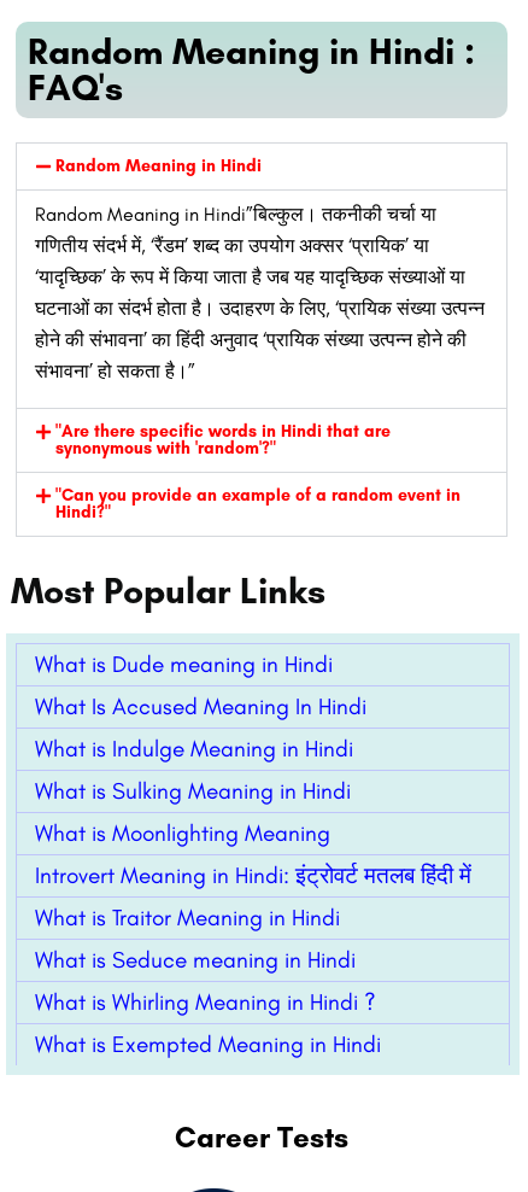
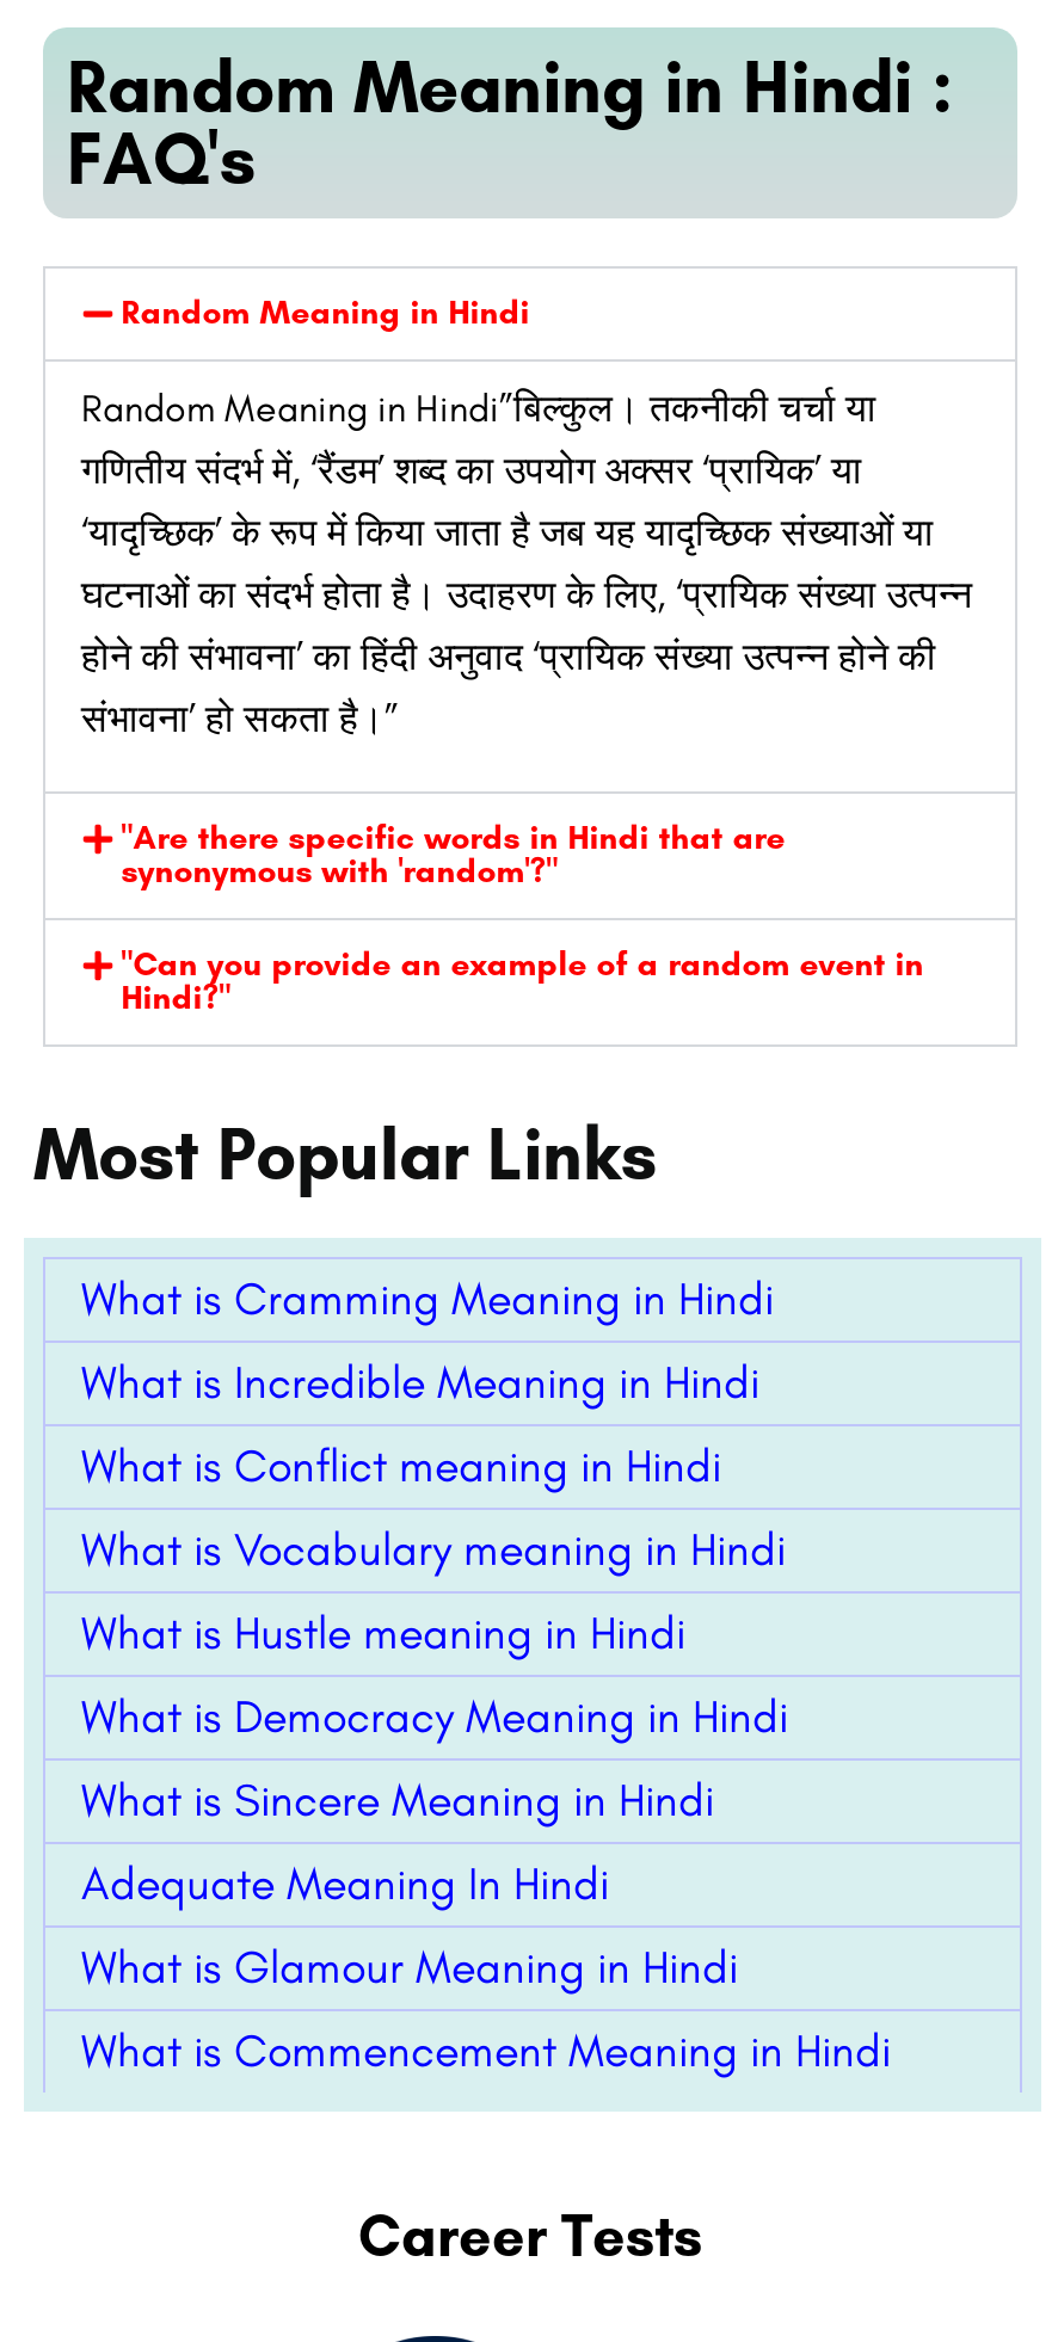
- What is Dude meaning in Hindi
+ What is Cramming Meaning in Hindi

- What Is Accused Meaning In Hindi
+ What is Incredible Meaning in Hindi

- What is Indulge Meaning in Hindi
+ What is Conflict meaning in Hindi

- What is Sulking Meaning in Hindi
+ What is Vocabulary meaning in Hindi

- What is Moonlighting Meaning
+ What is Hustle meaning in Hindi

- Introvert Meaning in Hindi: इंट्रोवर्ट मतलब हिंदी में
+ What is Democracy Meaning in Hindi

- What is Traitor Meaning in Hindi
+ What is Sincere Meaning in Hindi

- What is Seduce meaning in Hindi
+ Adequate Meaning In Hindi

- What is Whirling Meaning in Hindi ?
+ What is Glamour Meaning in Hindi

- What is Exempted Meaning in Hindi
+ What is Commencement Meaning in Hindi
